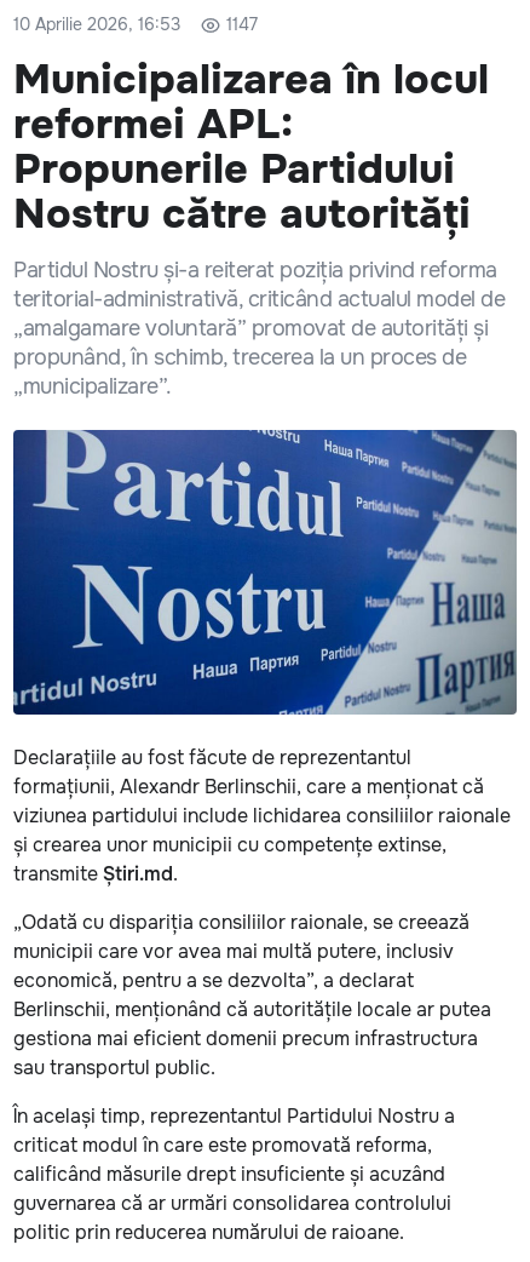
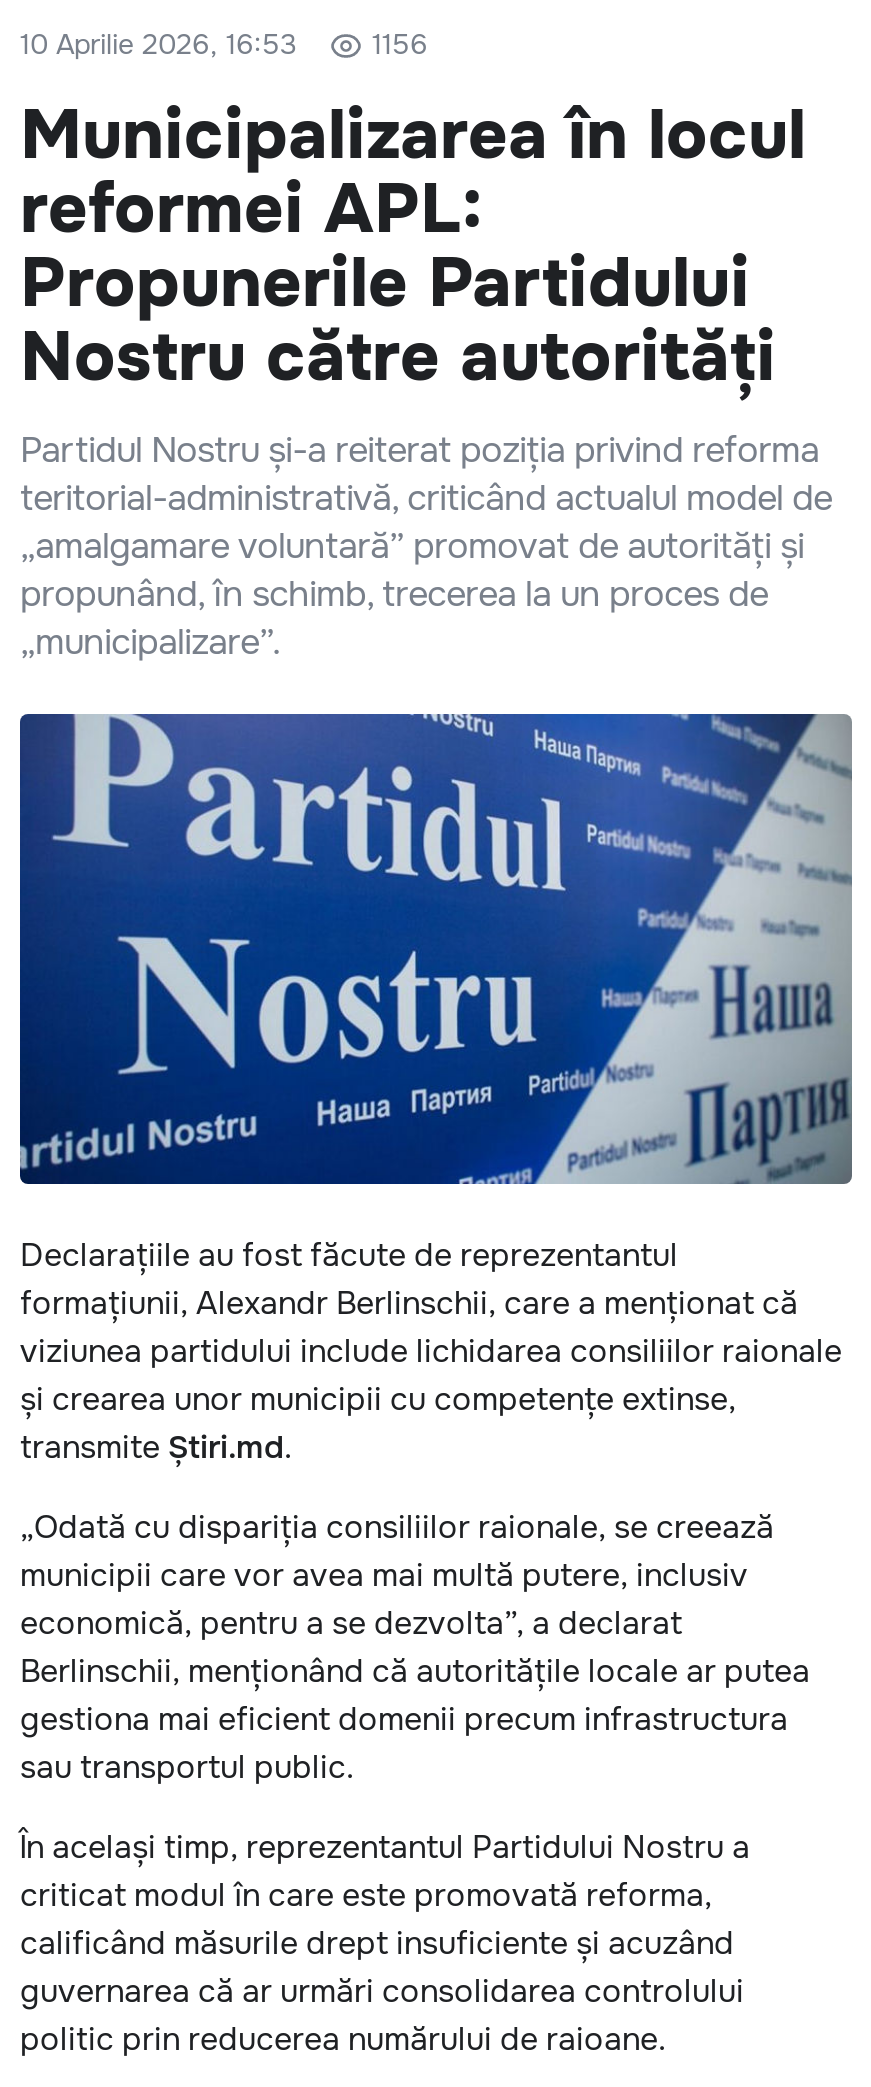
- 1147
+ 1156
